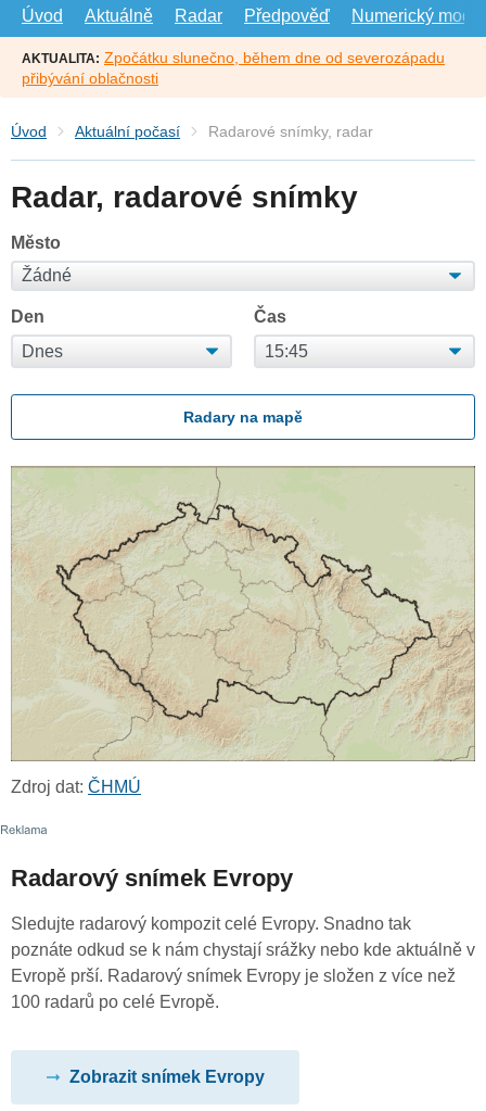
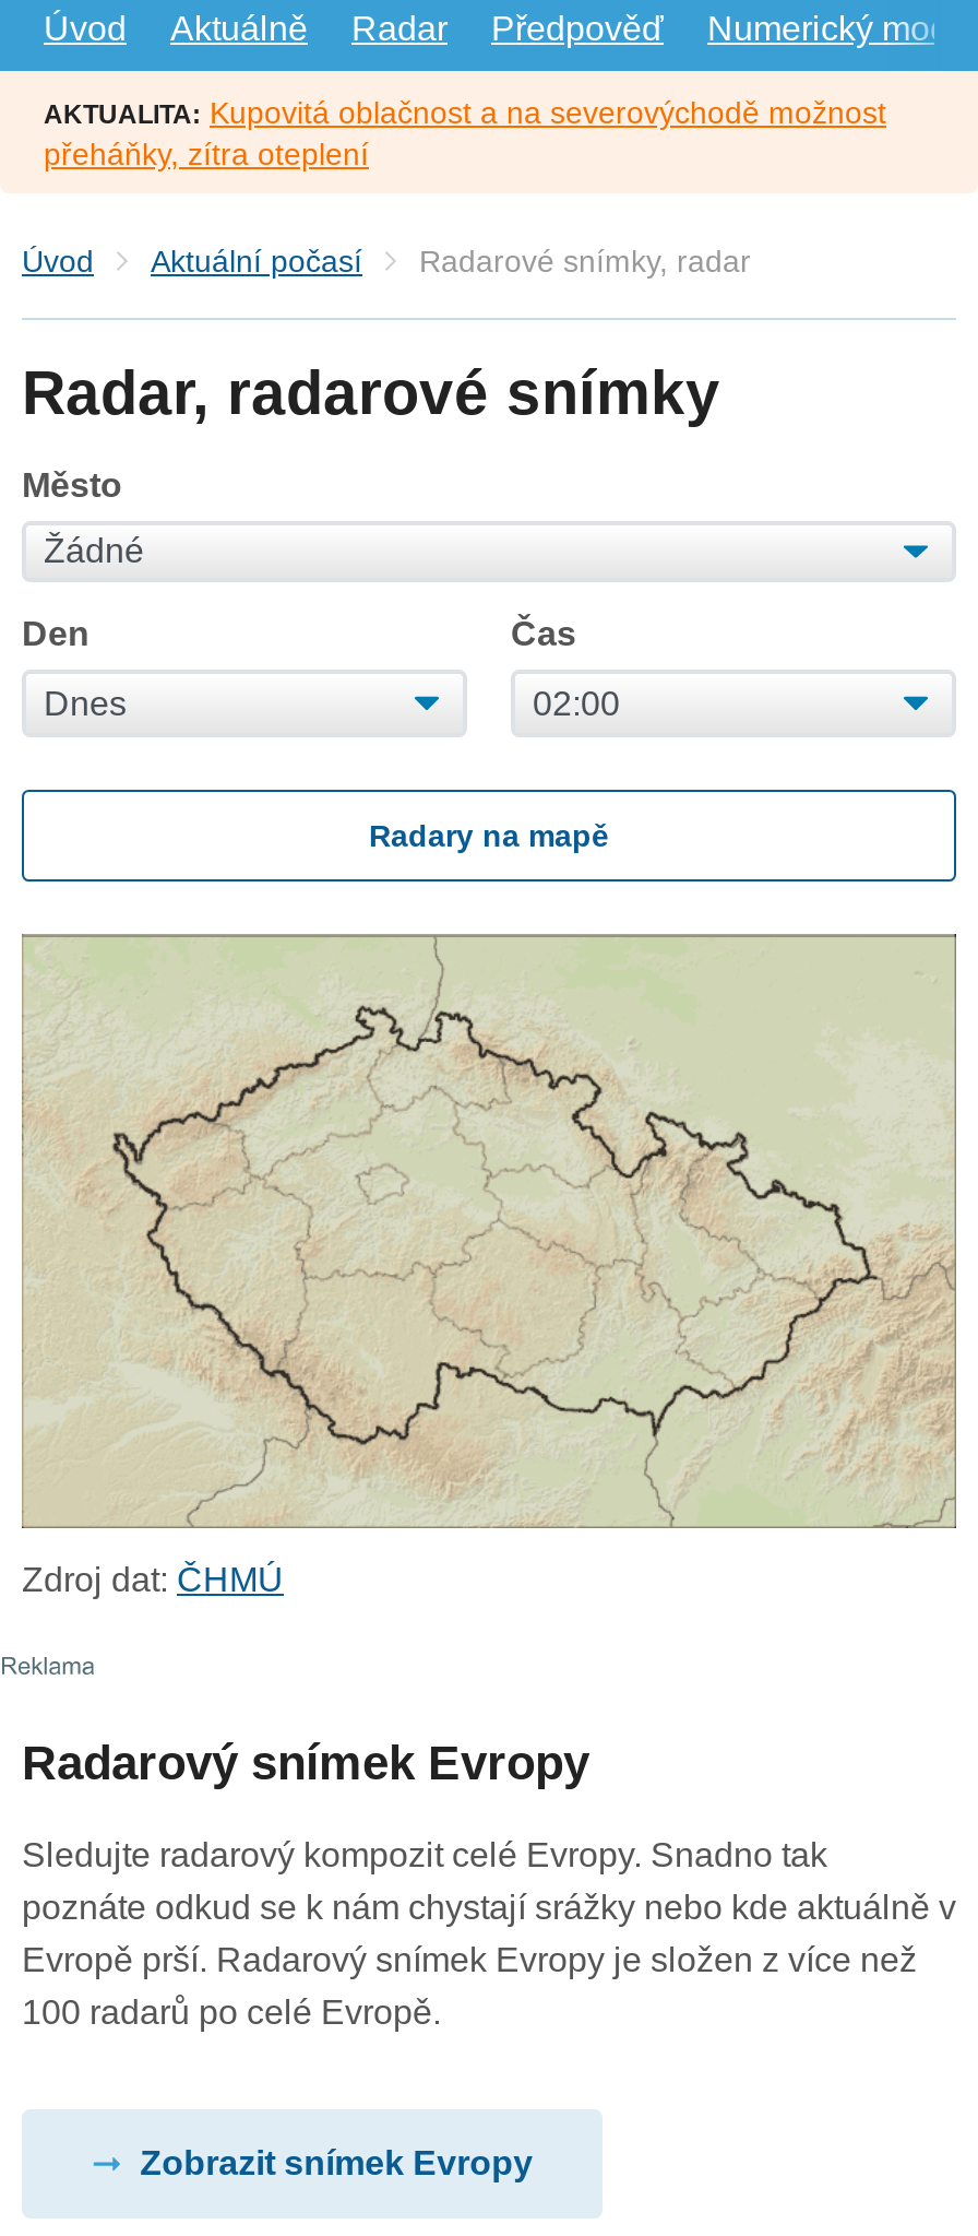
- AKTUALITA: Zpočátku slunečno, během dne od severozápadu
- přibývání oblačnosti
+ AKTUALITA: Kupovitá oblačnost a na severovýchodě možnost
+ přeháňky, zítra oteplení
